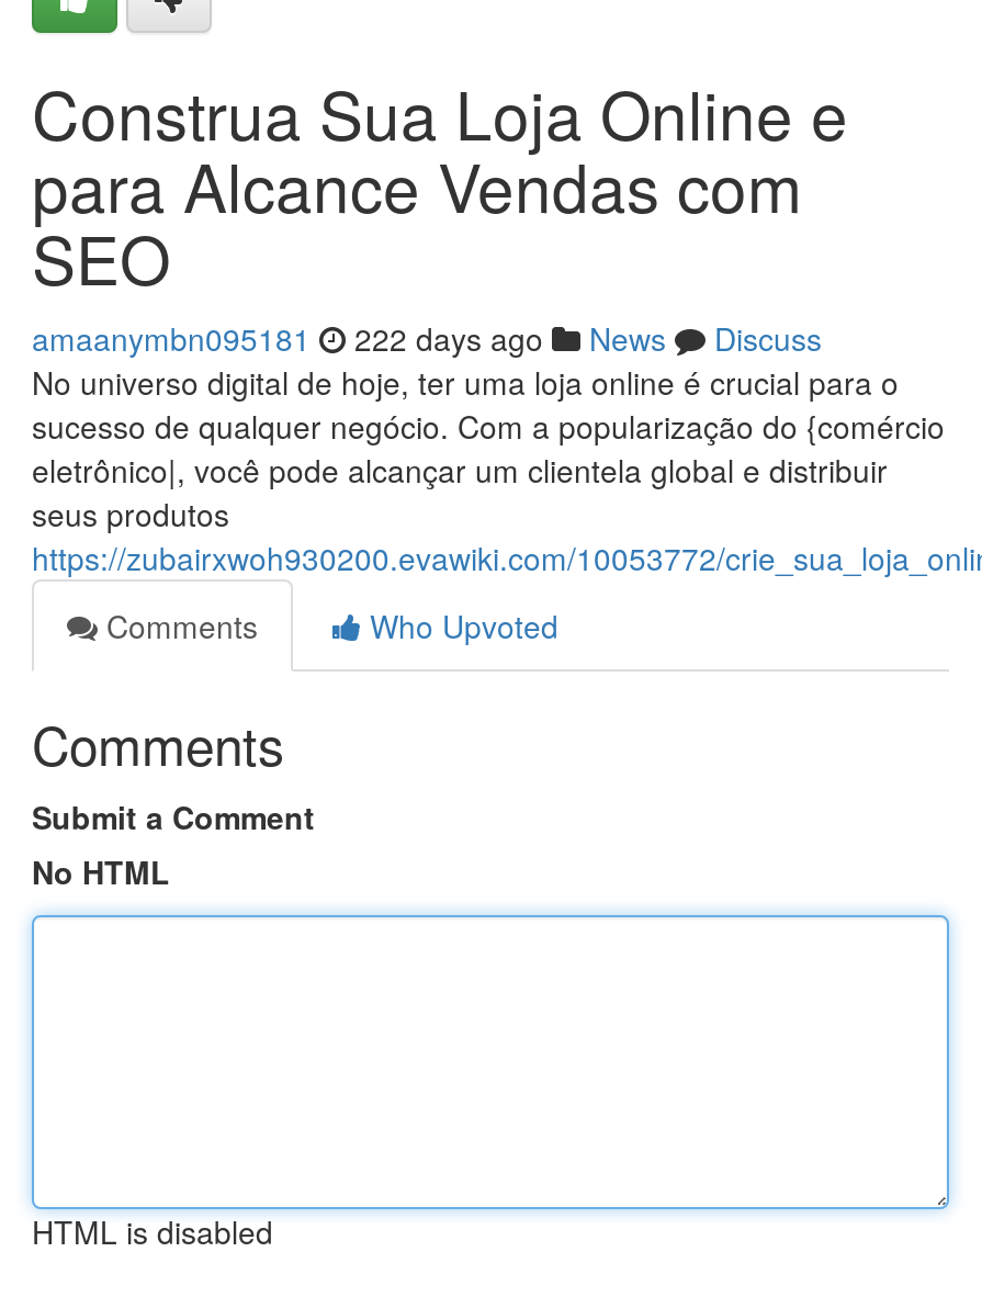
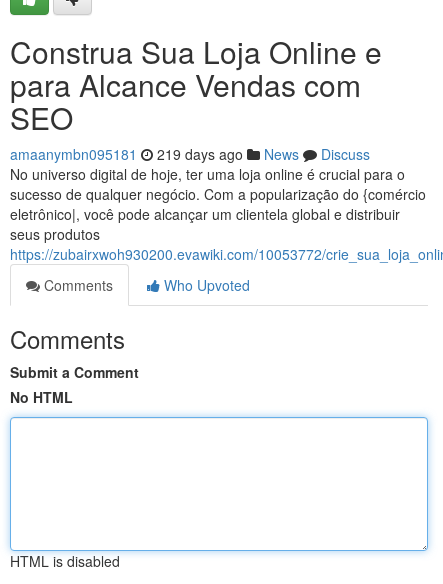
- amaanymbn095181 222 days ago News Discuss
+ amaanymbn095181 219 days ago News Discuss
